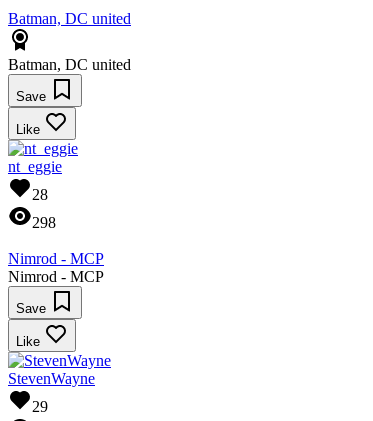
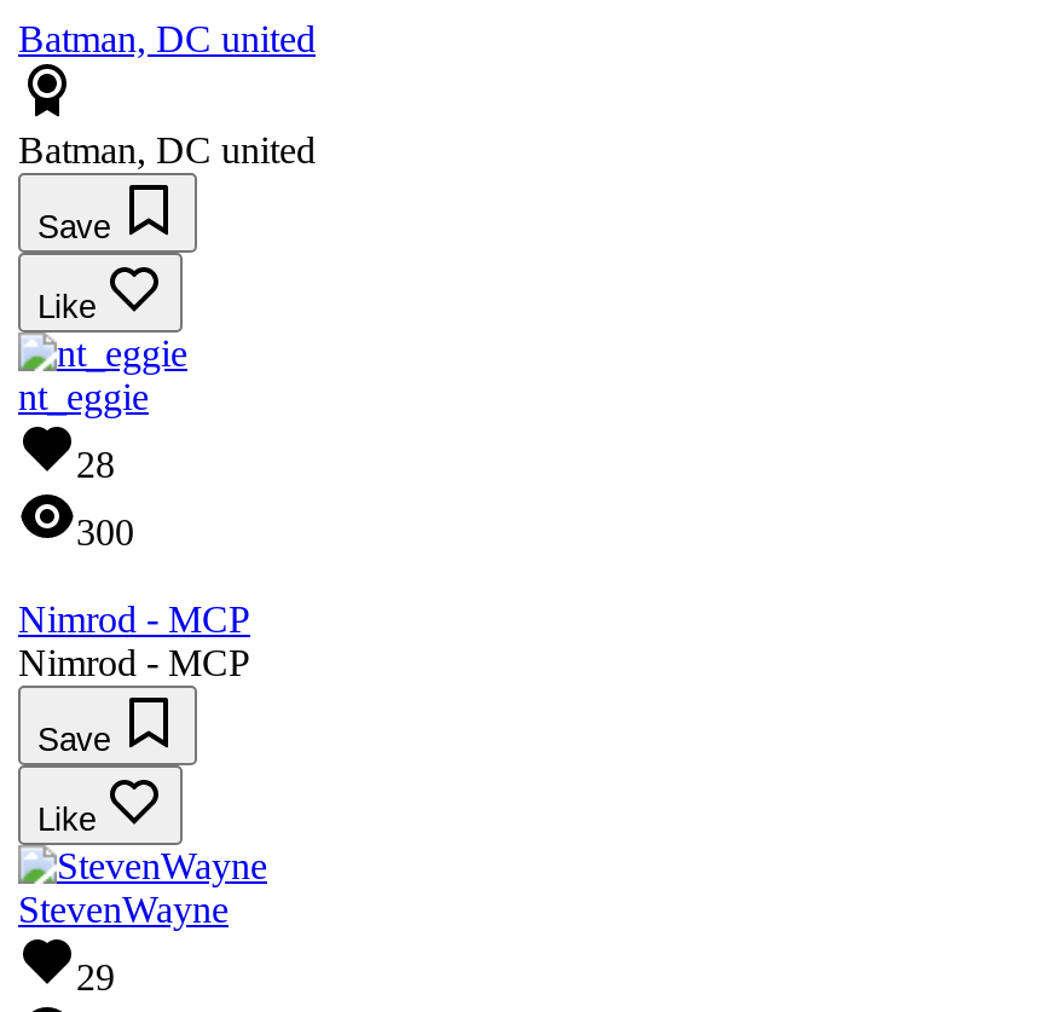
- 298
+ 300
